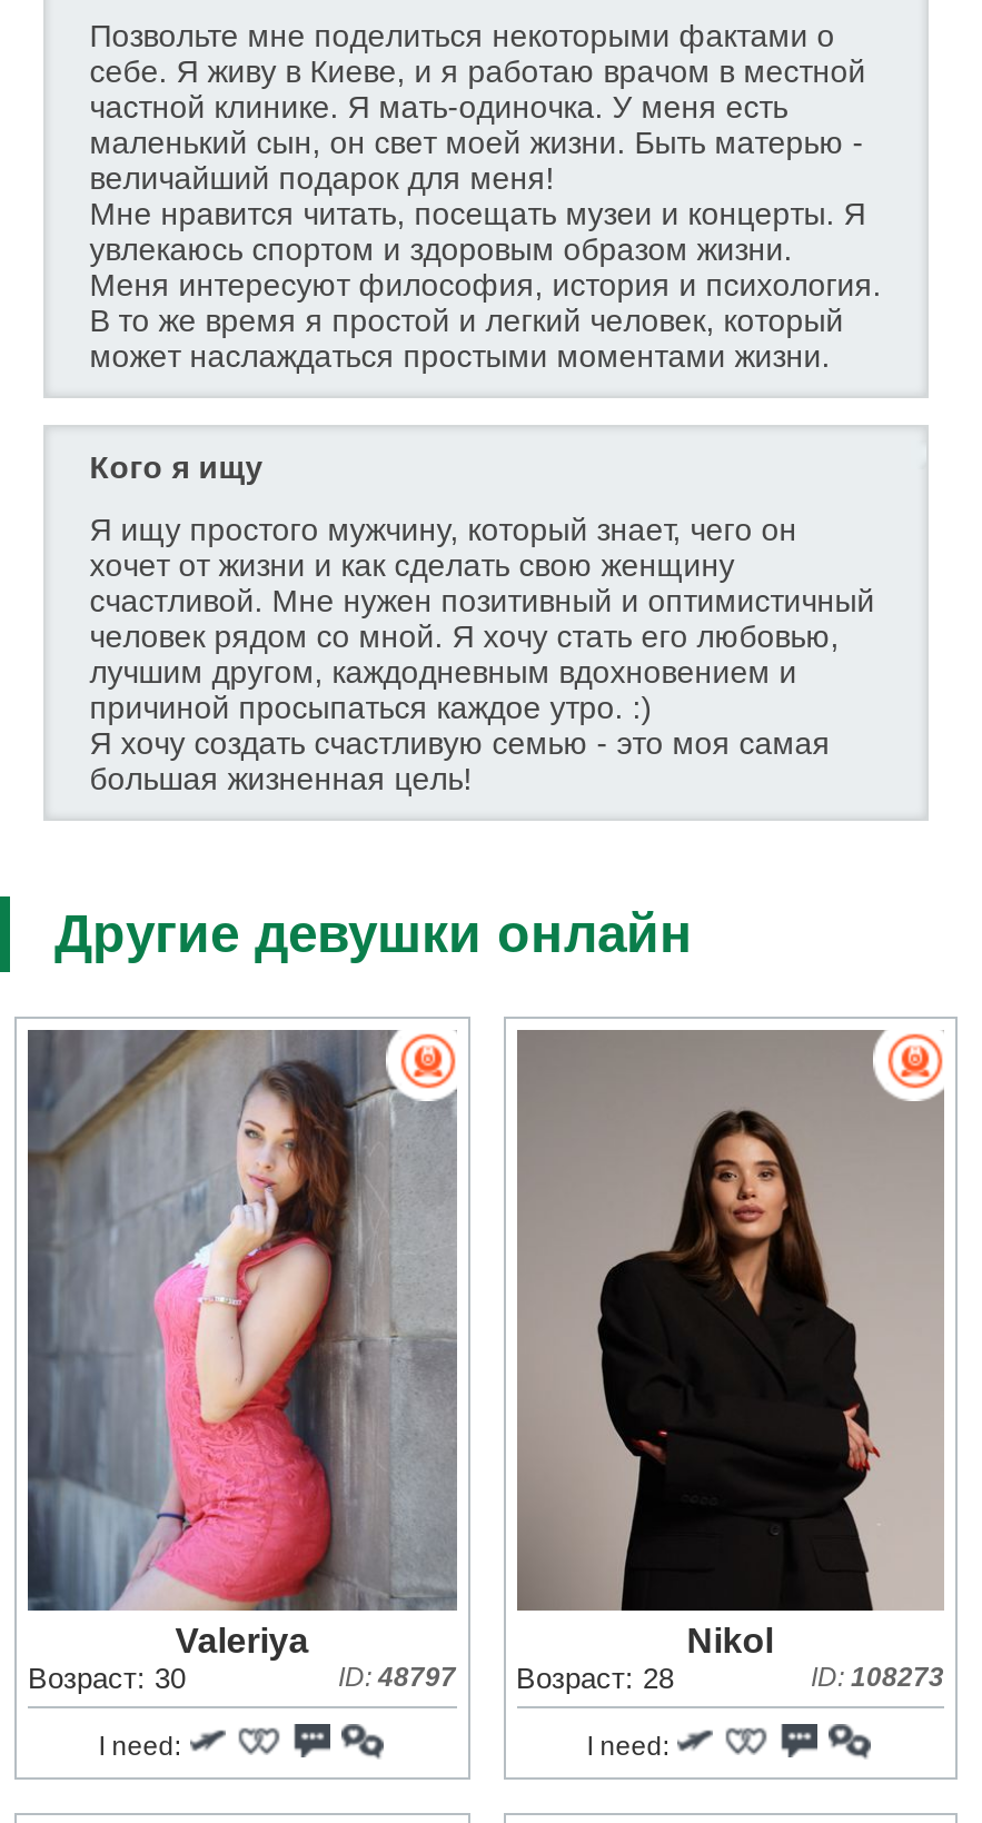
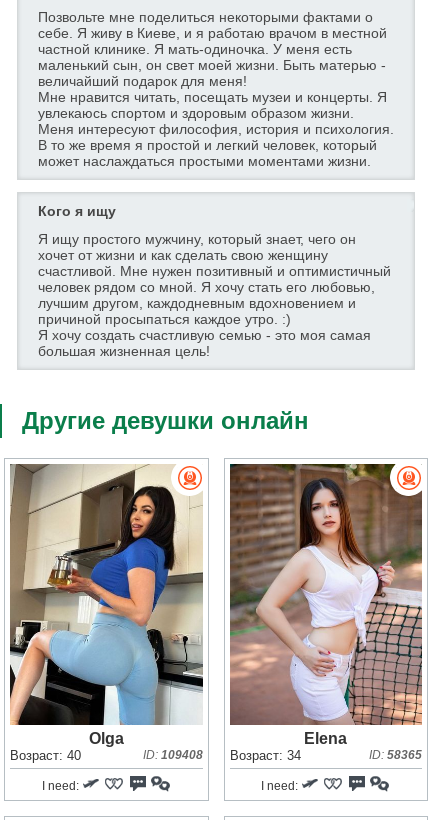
- [image]
- Valeriya
- Возраст: 30
- ID: 48797
+ [image]
+ Olga
+ Возраст: 40
+ ID: 109408

- [image]
- Nikol
- Возраст: 28
- ID: 108273
+ [image]
+ Elena
+ Возраст: 34
+ ID: 58365
